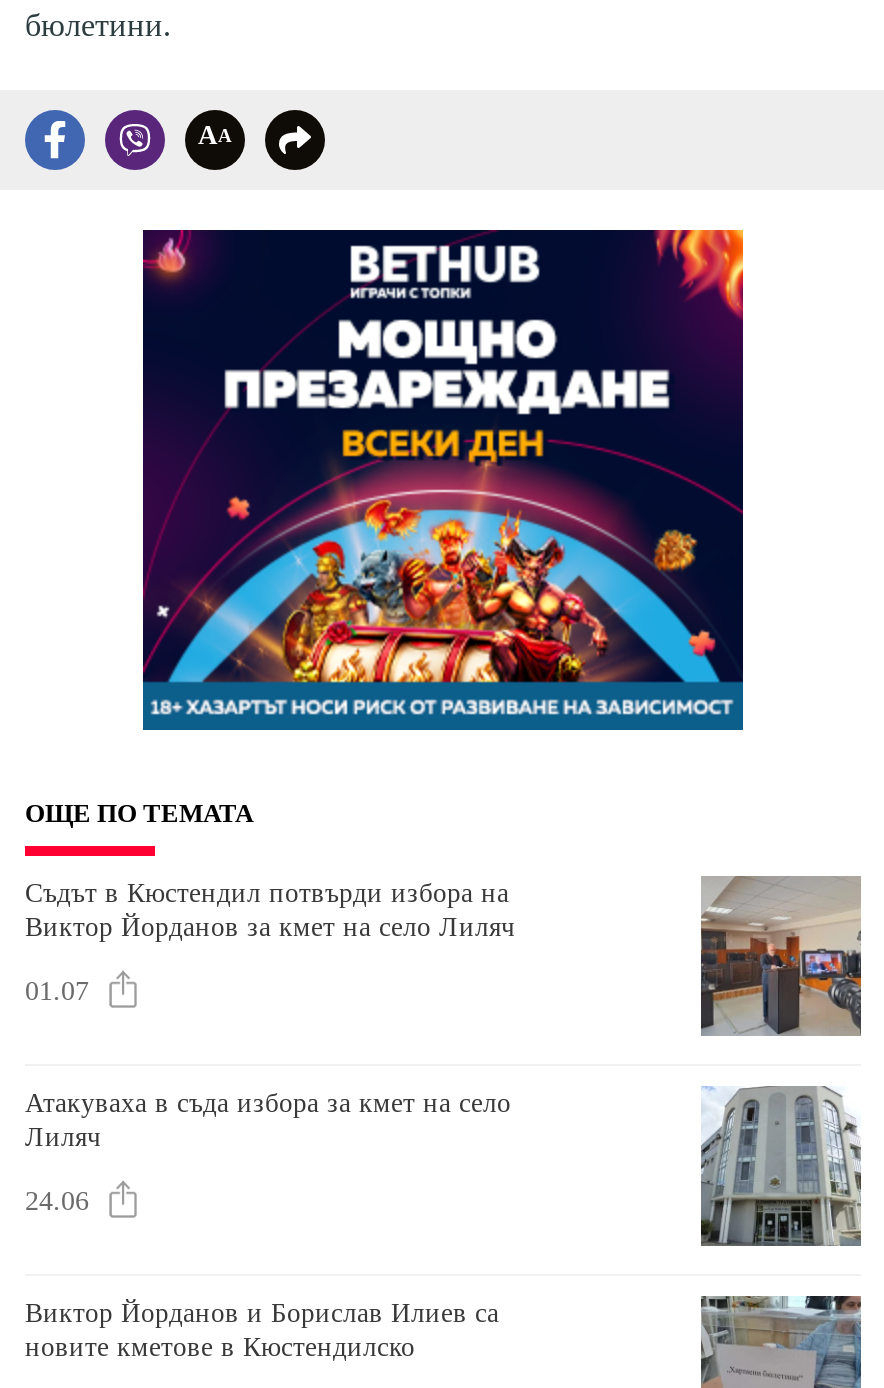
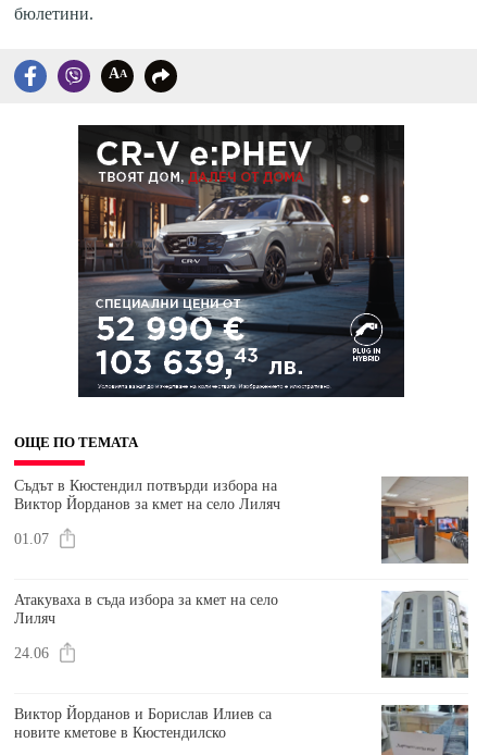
- [image]
+ [image]
